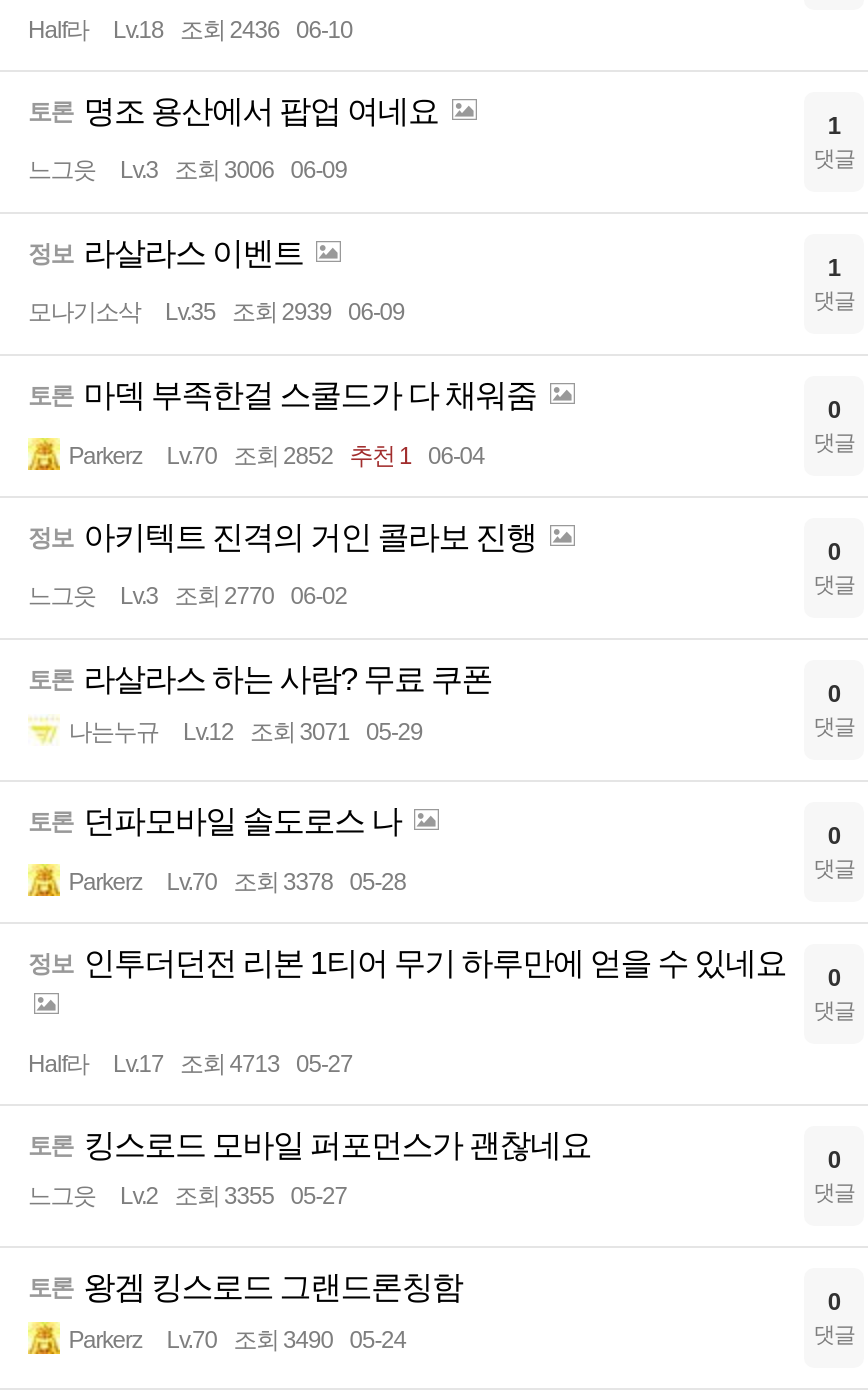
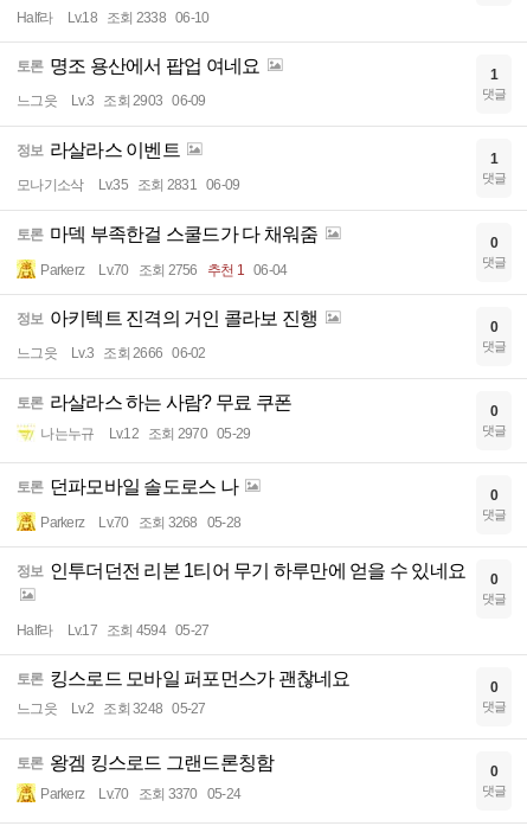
- Half라 Lv.18 조회 2436 06-10
+ Half라 Lv.18 조회 2338 06-10

- Lv.3 조회 3006 06-09
+ Lv.3 조회 2903 06-09

- 모나기소삭 Lv.35 조회 2939 06-09
+ 모나기소삭 Lv.35 조회 2831 06-09

- Parkerz Lv.70 조회 2852 추천 1 06-04
+ Parkerz Lv.70 조회 2756 추천 1 06-04

- Lv.3 조회 2770 06-02
+ Lv.3 조회 2666 06-02

- 나는누규 Lv.12 조회 3071 05-29
+ 나는누규 Lv.12 조회 2970 05-29

- Parkerz Lv.70 조회 3378 05-28
+ Parkerz Lv.70 조회 3268 05-28

- Half라 Lv.17 조회 4713 05-27
+ Half라 Lv.17 조회 4594 05-27

- Lv.2 조회 3355 05-27
+ Lv.2 조회 3248 05-27

- Parkerz Lv.70 조회 3490 05-24
+ Parkerz Lv.70 조회 3370 05-24
